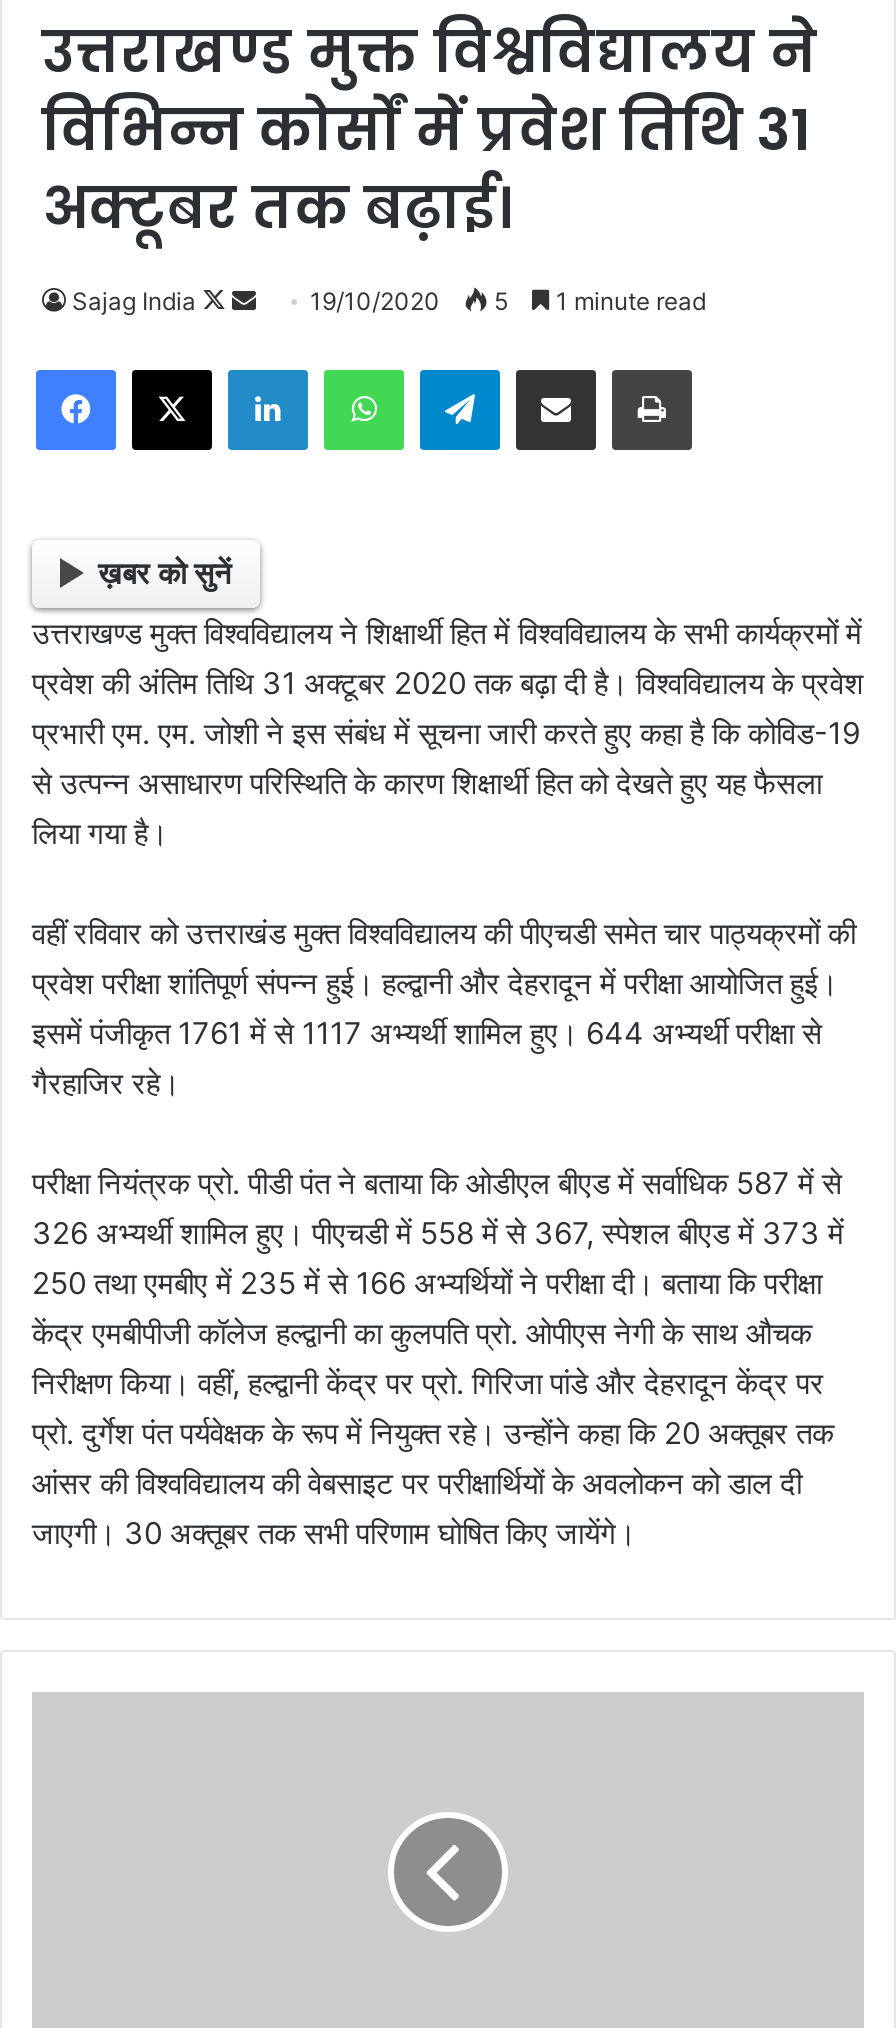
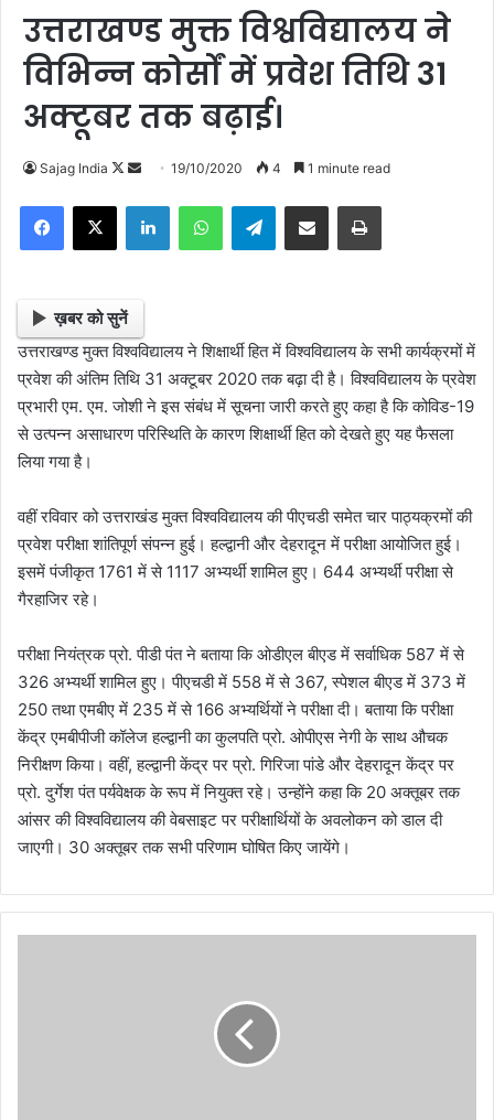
- 5
+ 4
